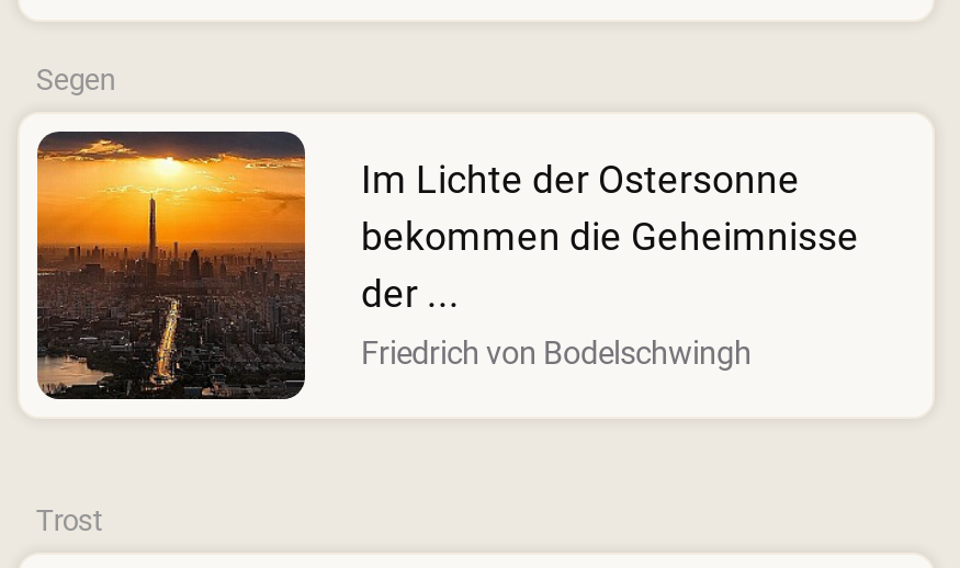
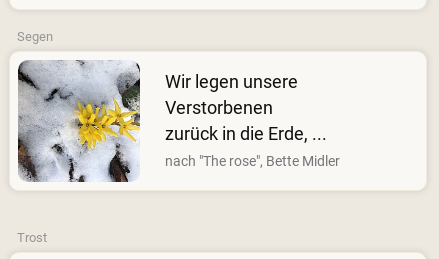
- [image]
- Im Lichte der Ostersonne
- bekommen die Geheimnisse
- der ...
+ [image]
+ Wir legen unsere
+ Verstorbenen
+ zurück in die Erde, ...

- Friedrich von Bodelschwingh
+ nach "The rose", Bette Midler
